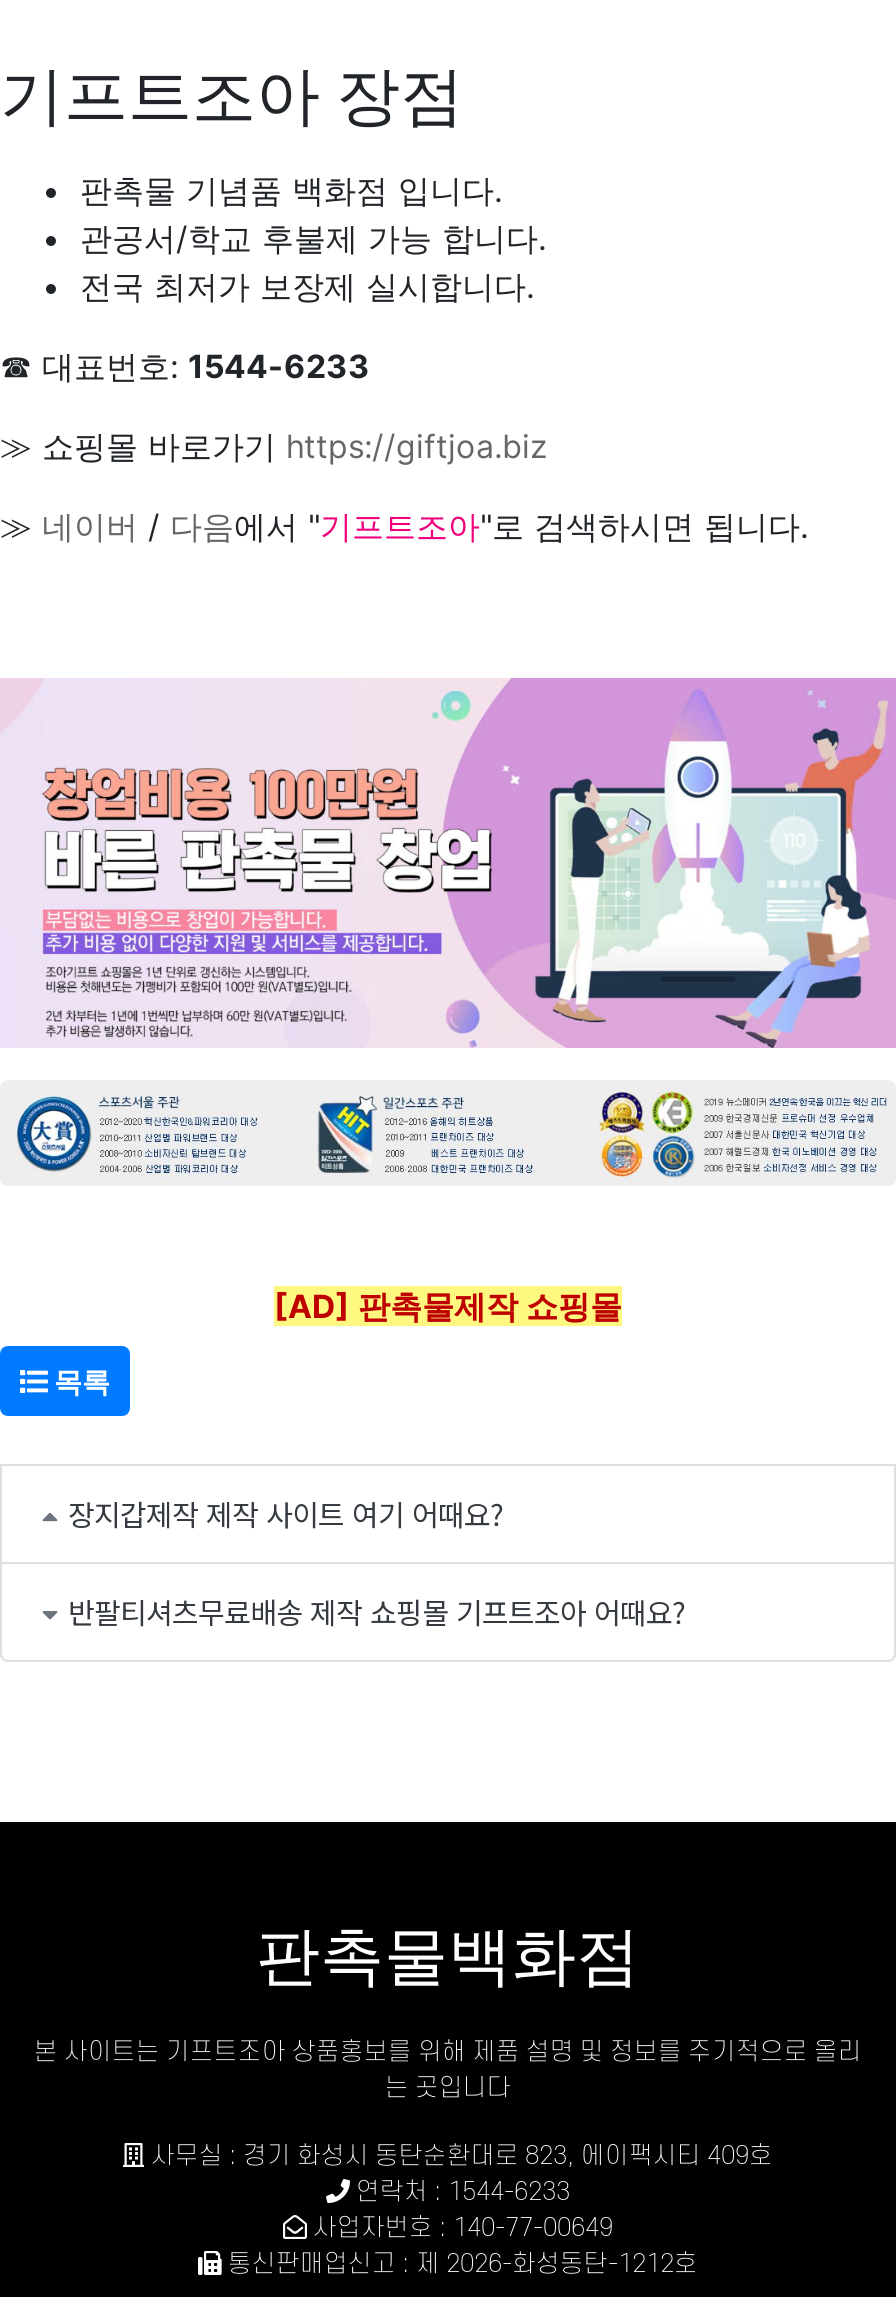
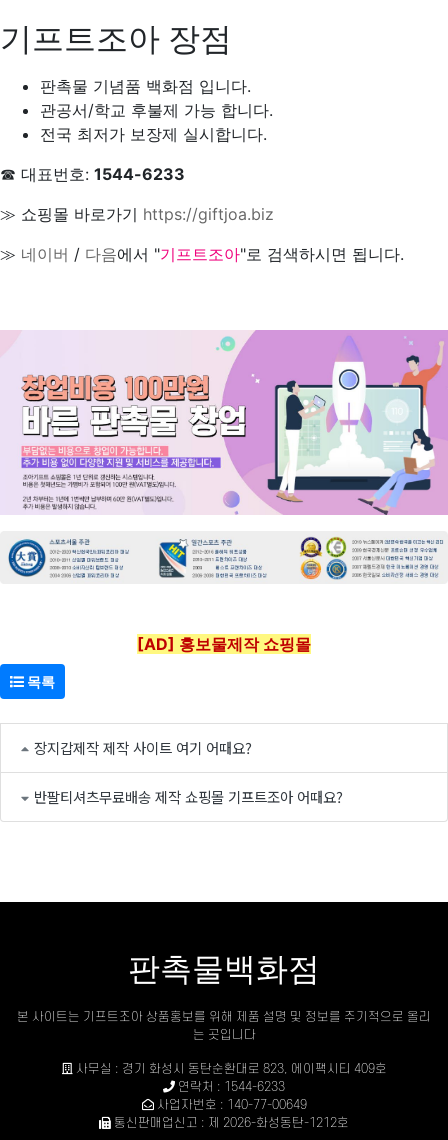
- [AD] 판촉물제작 쇼핑몰
+ [AD] 홍보물제작 쇼핑몰
